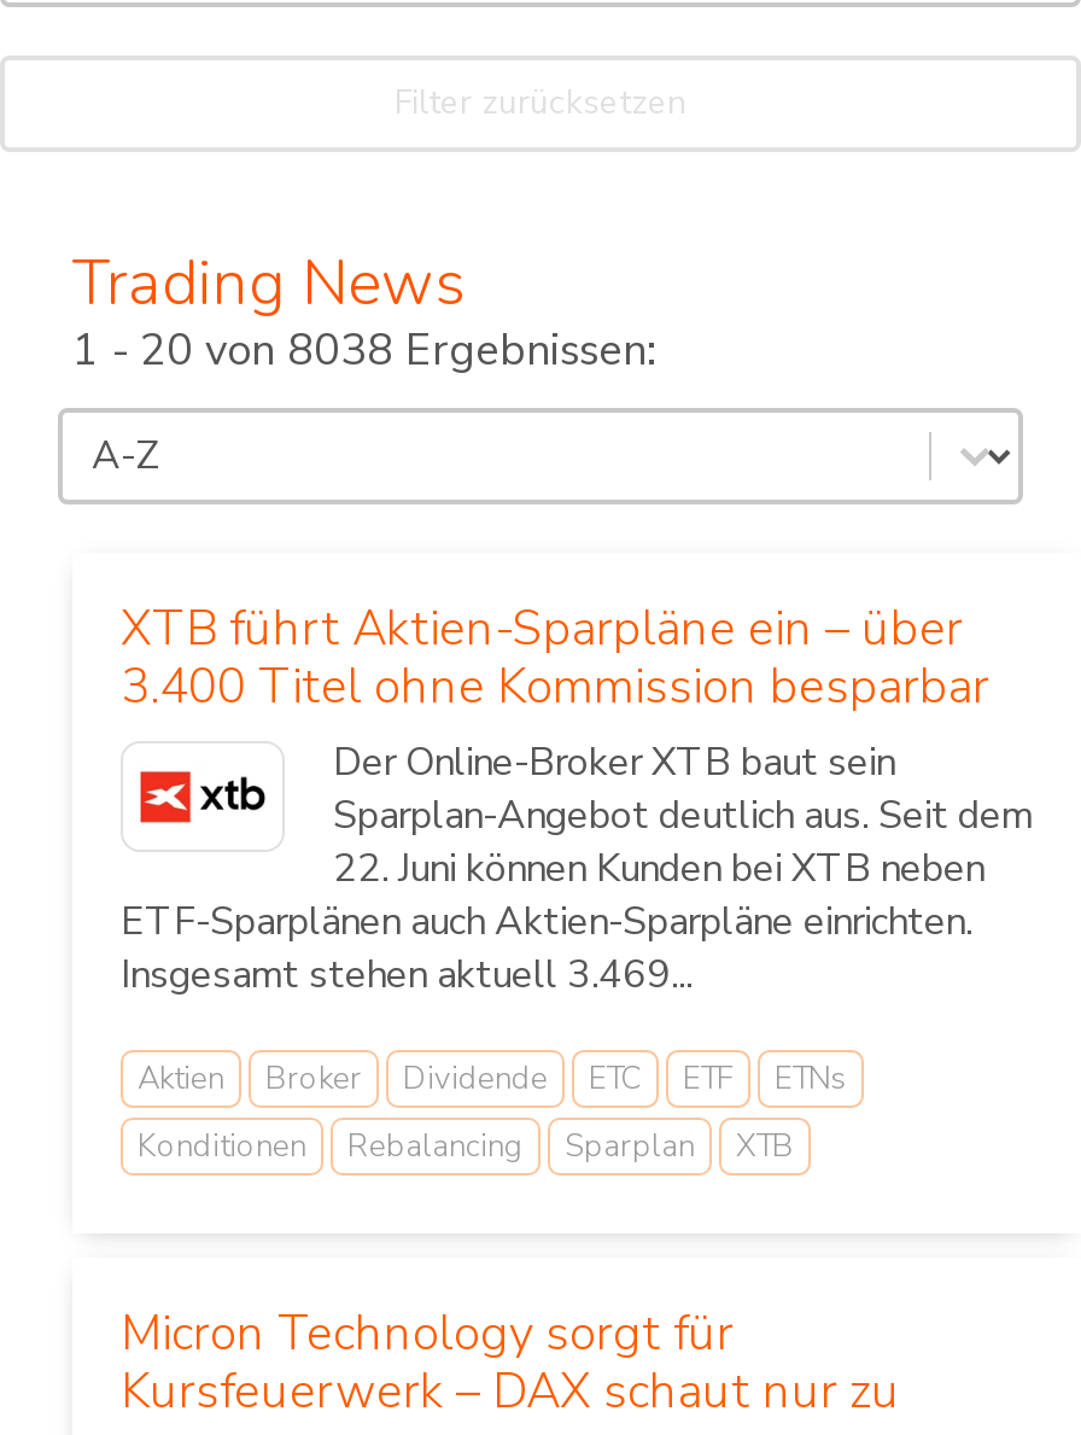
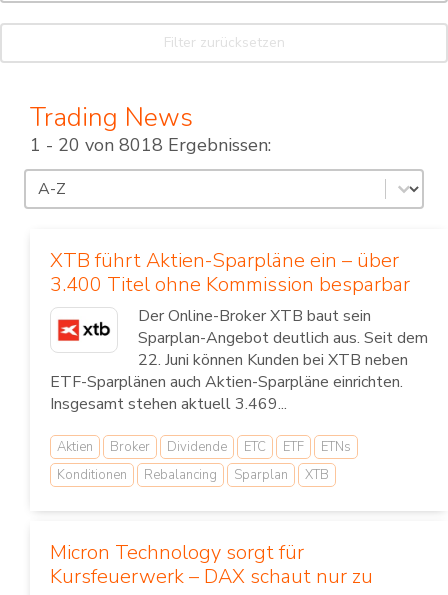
- 1 - 20 von 8038 Ergebnissen:
+ 1 - 20 von 8018 Ergebnissen:
